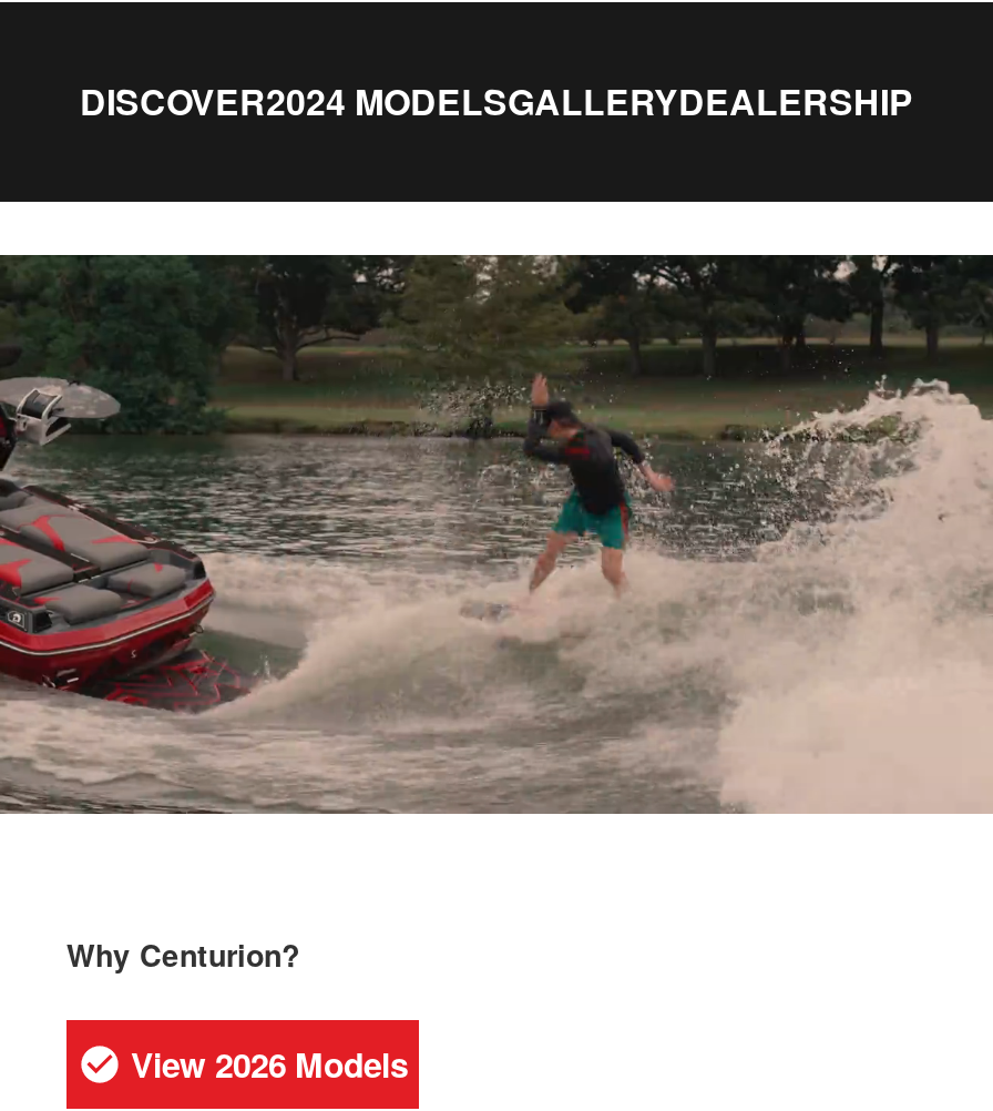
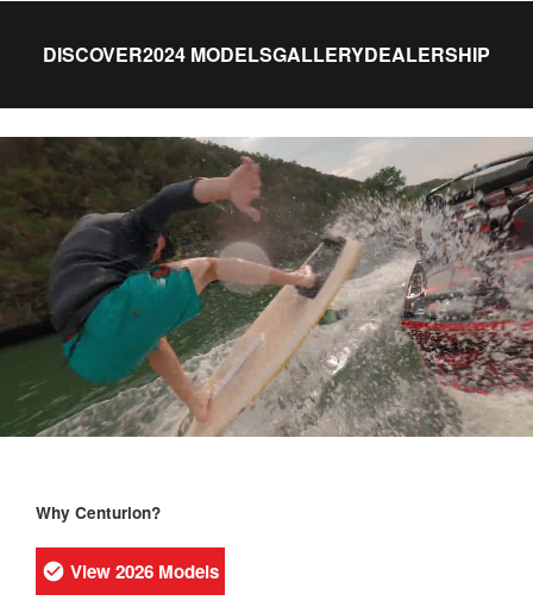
- [image]
+ [image]
